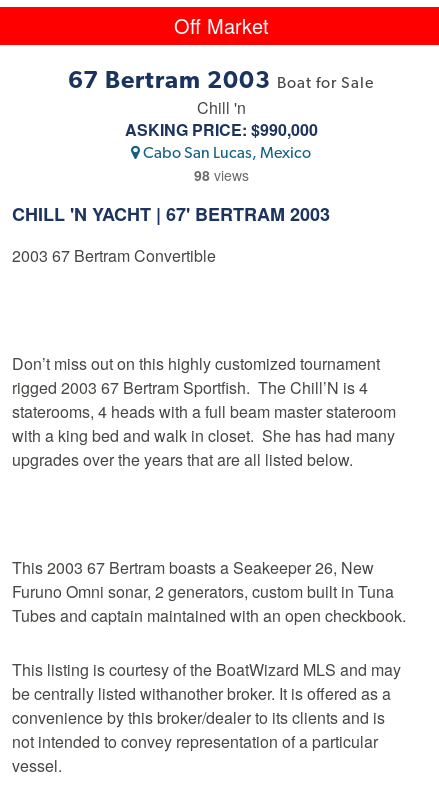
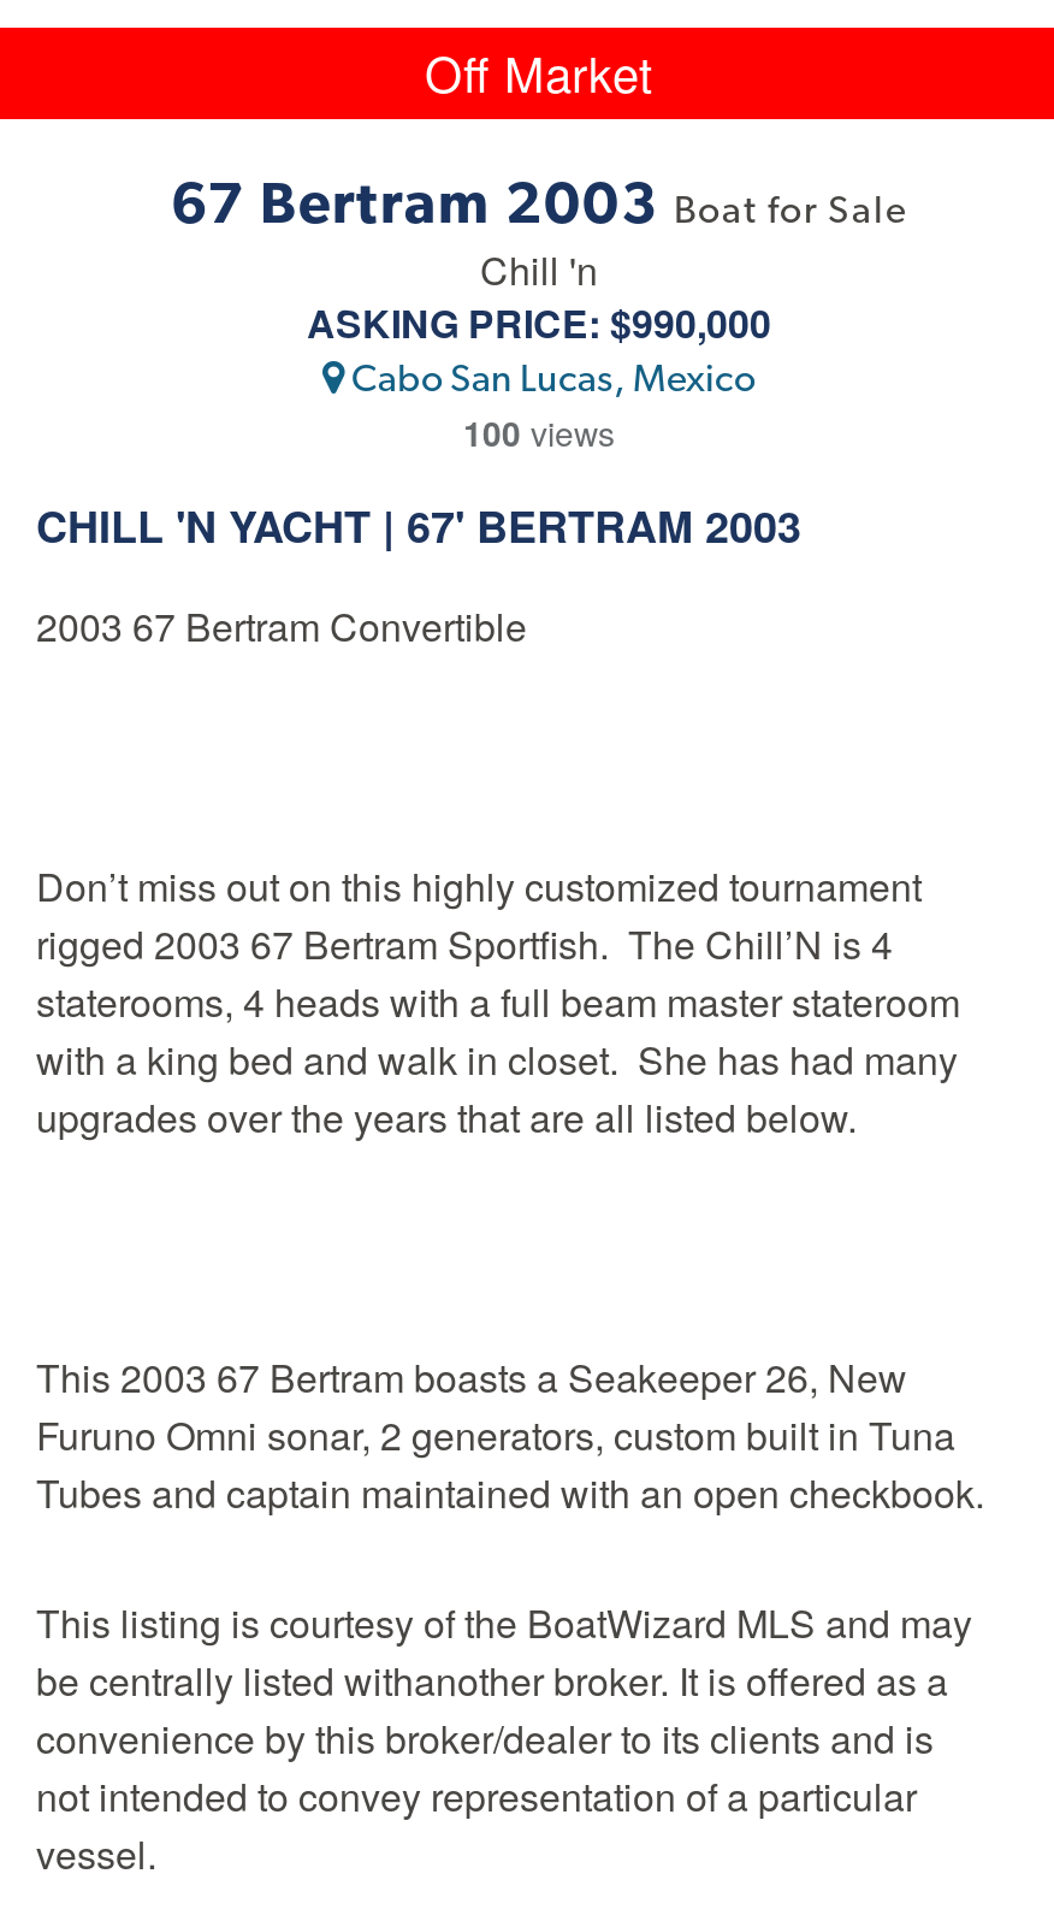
- 98 views
+ 100 views
